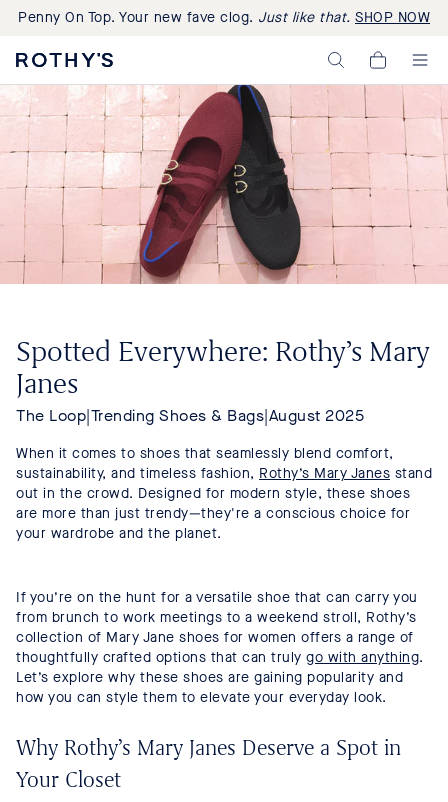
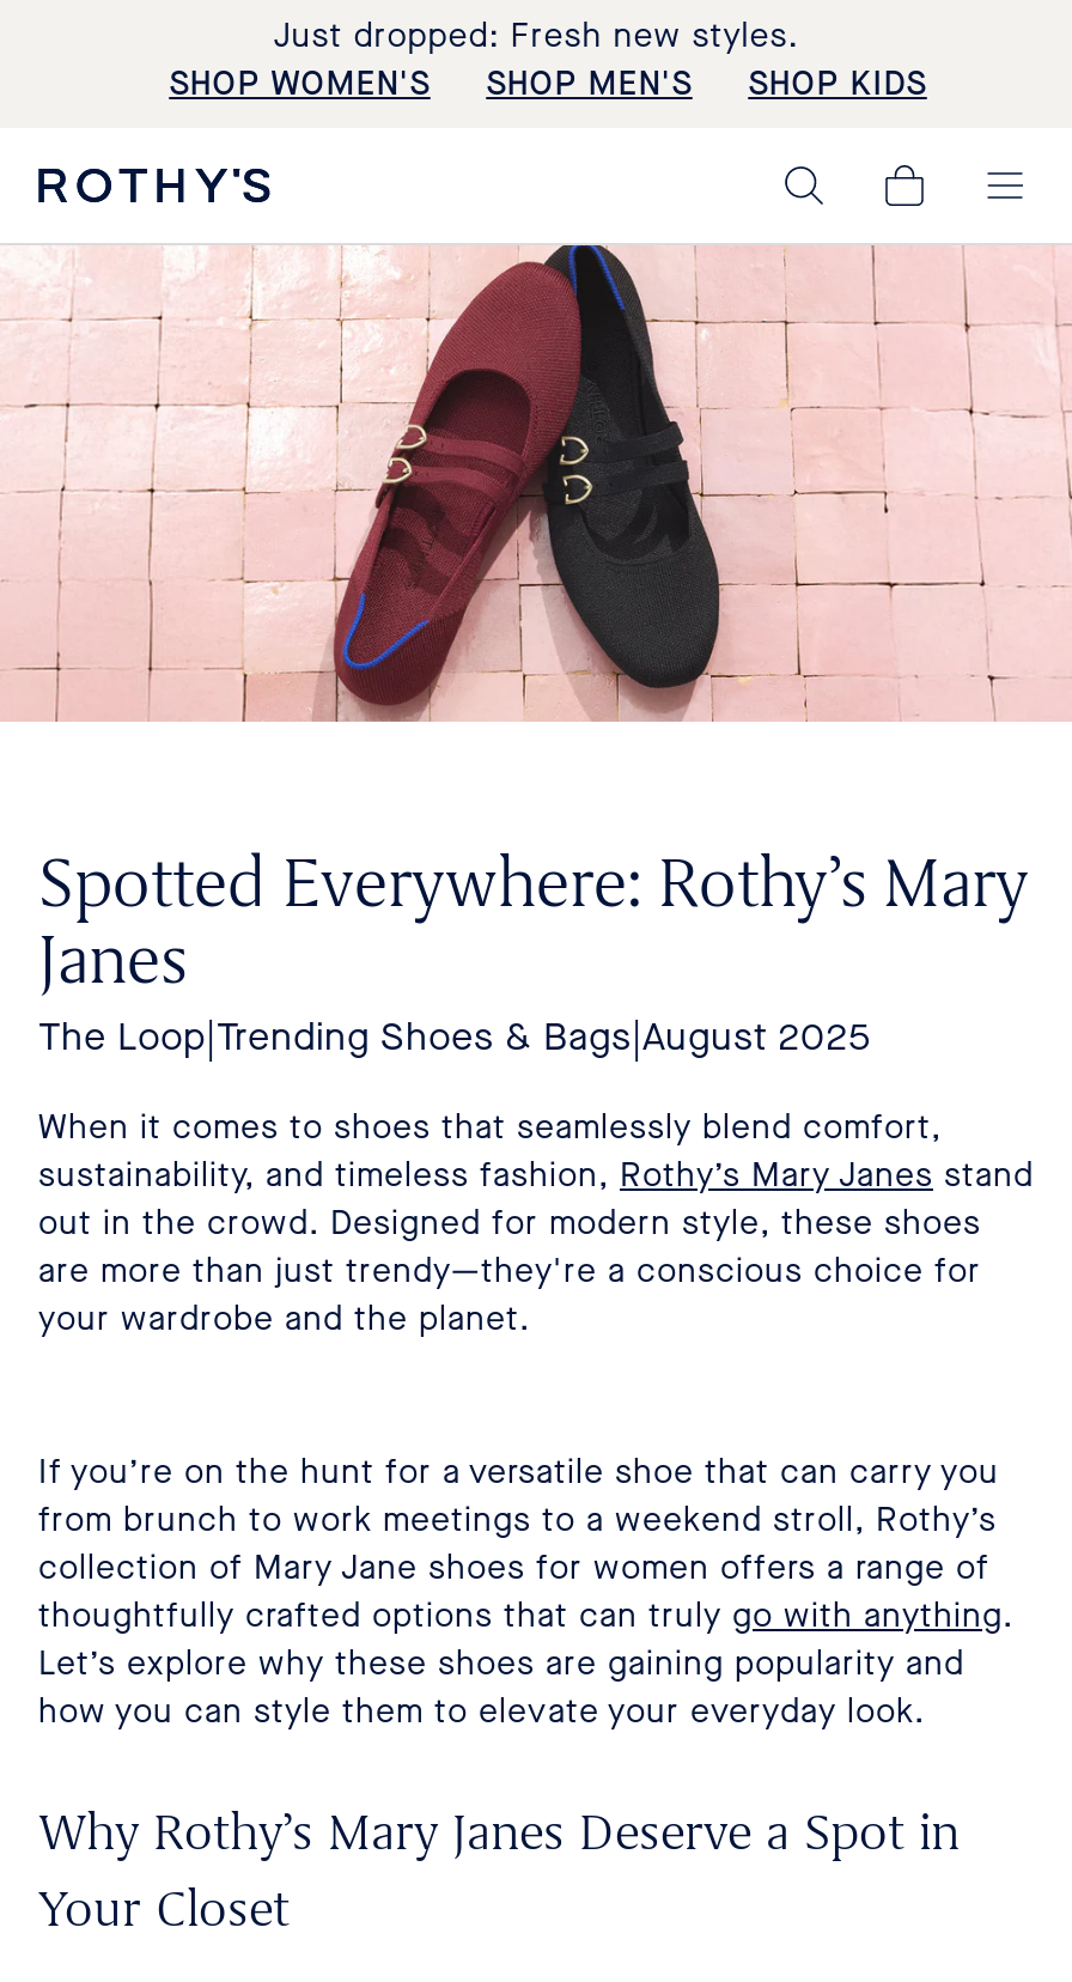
- Penny On Top. Your new fave clog. Just like that. SHOP NOW
+ Just dropped: Fresh new styles.
+ SHOP WOMEN'S
+ SHOP MEN'S
+ SHOP KIDS
